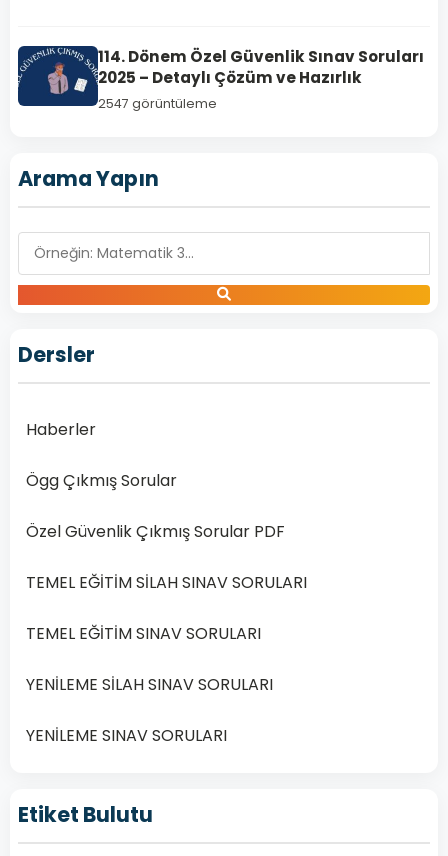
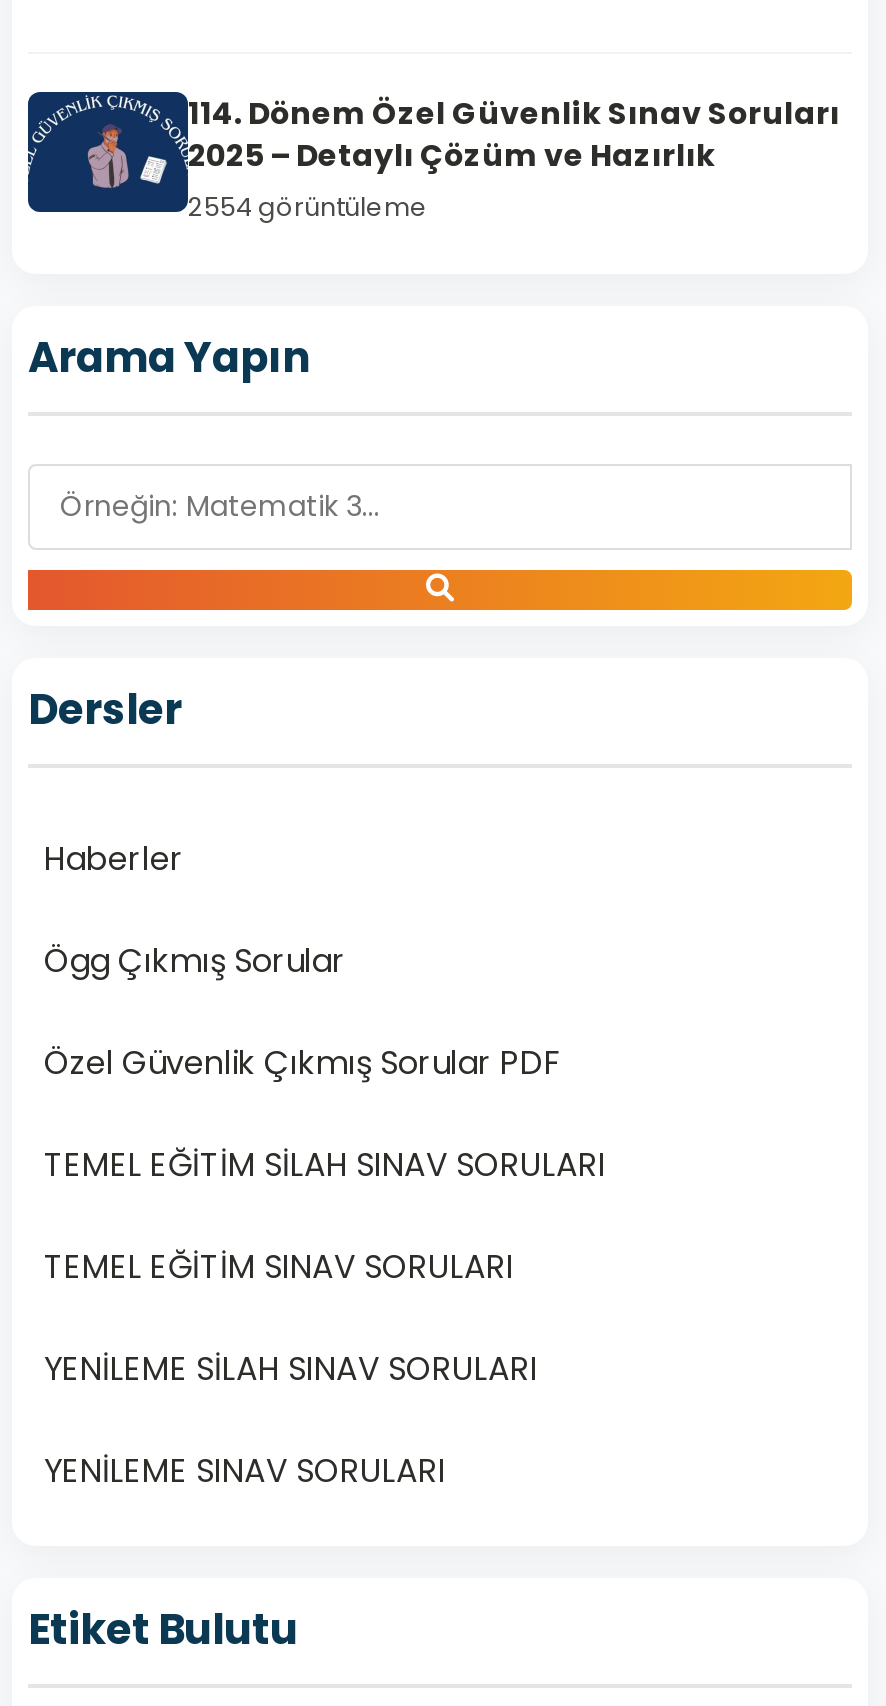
- 2547 görüntüleme
+ 2554 görüntüleme
